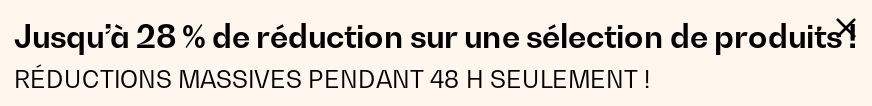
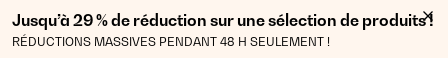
- Jusqu’à 28 % de réduction sur une sélection de produits !
+ Jusqu’à 29 % de réduction sur une sélection de produits !
